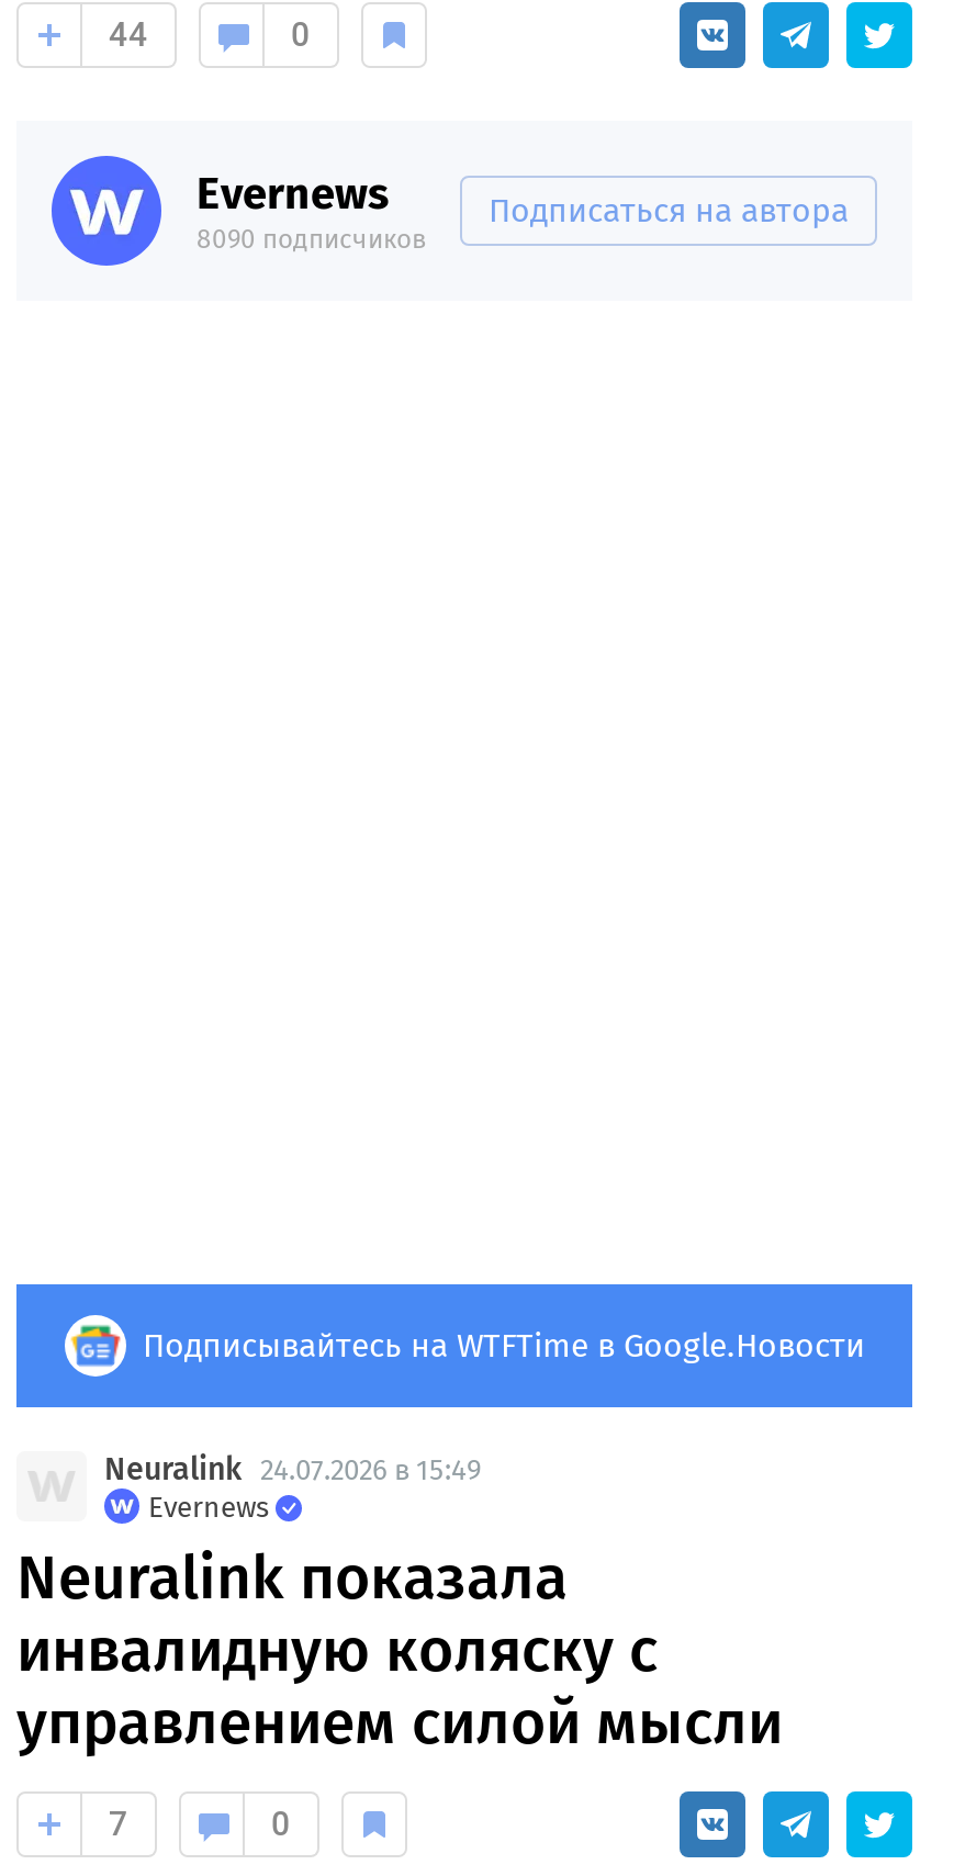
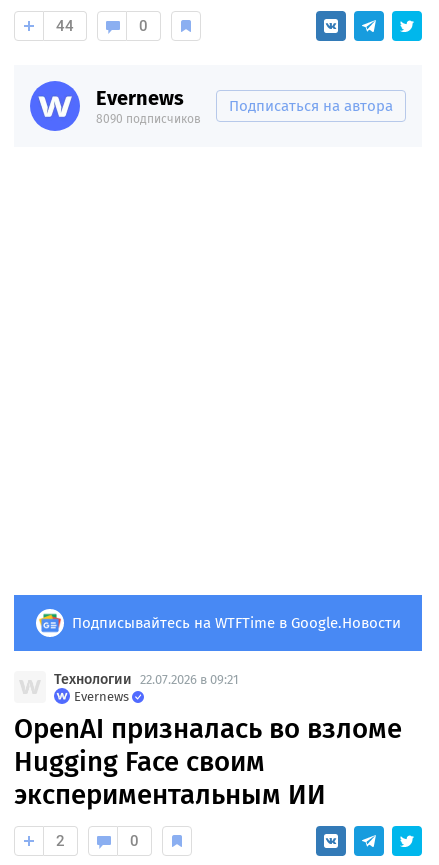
- Neuralink 24.07.2026 в 15:49
+ Технологии 22.07.2026 в 09:21

- Neuralink показала
- инвалидную коляску с
- управлением силой мысли
+ OpenAI призналась во взломе
+ Hugging Face своим
+ экспериментальным ИИ

- 7
+ 2
